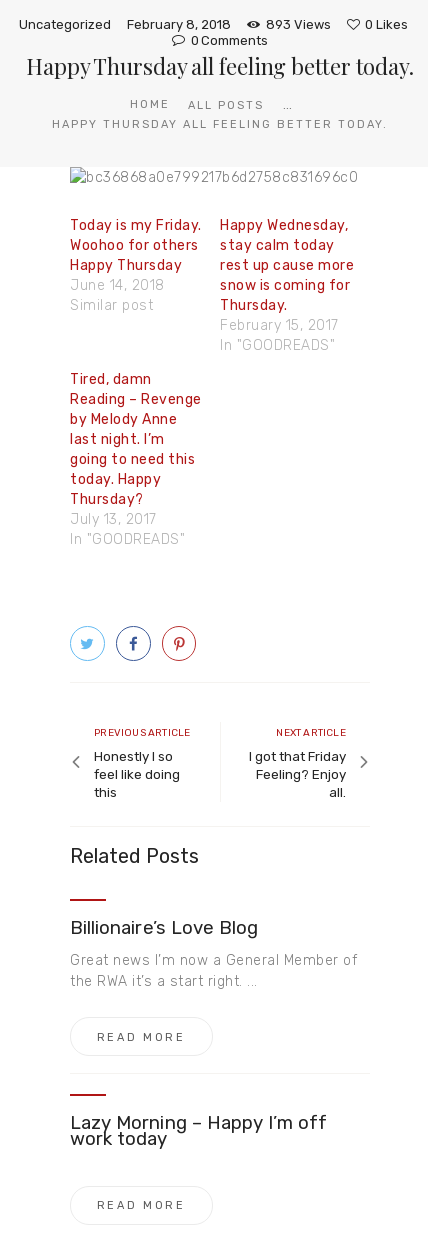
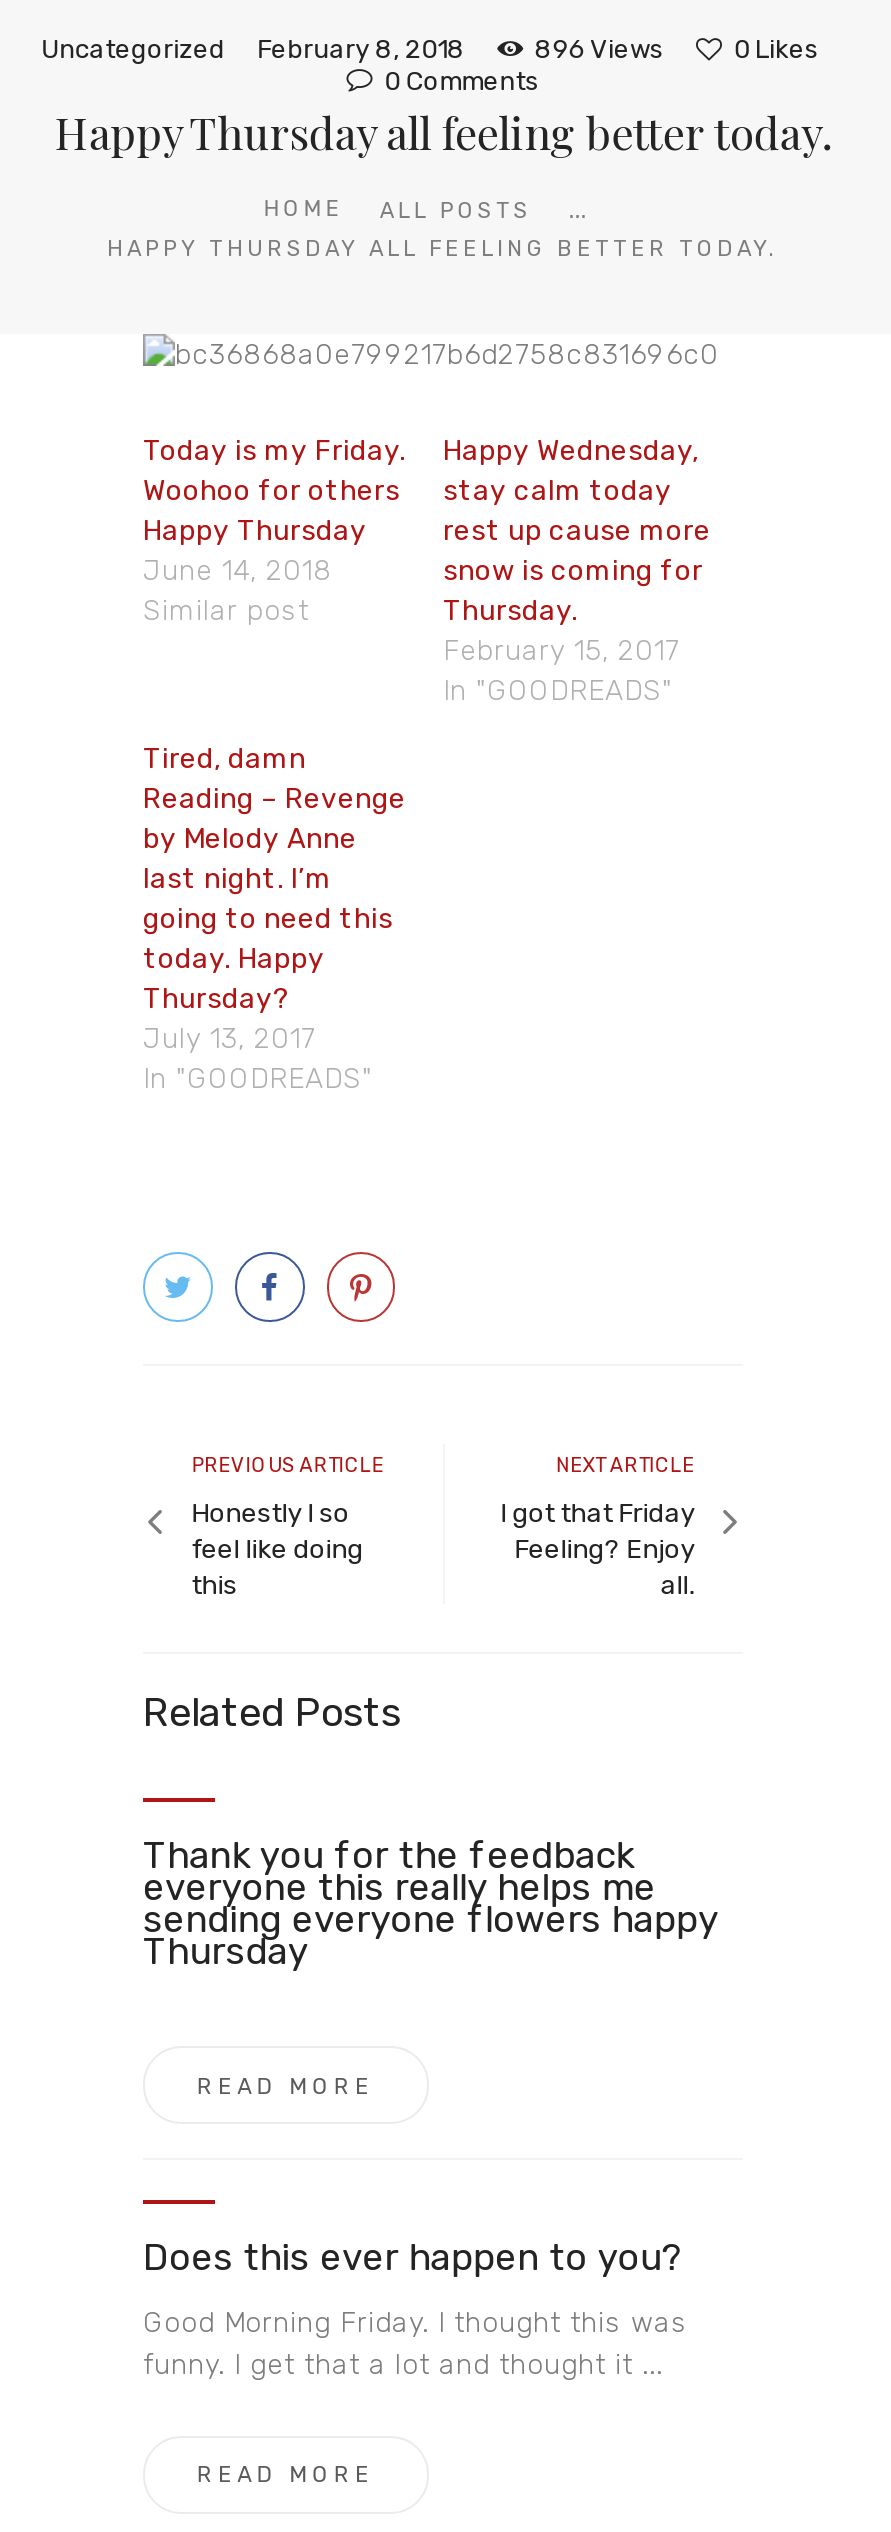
- 893 Views
+ 896 Views

- Billionaire’s Love Blog
- Great news I’m now a General Member of
- the RWA it’s a start right. ...
+ Thank you for the feedback
+ everyone this really helps me
+ sending everyone flowers happy
+ Thursday

- Lazy Morning – Happy I’m off
- work today
+ Does this ever happen to you?
+ Good Morning Friday. I thought this was
+ funny. I get that a lot and thought it ...
